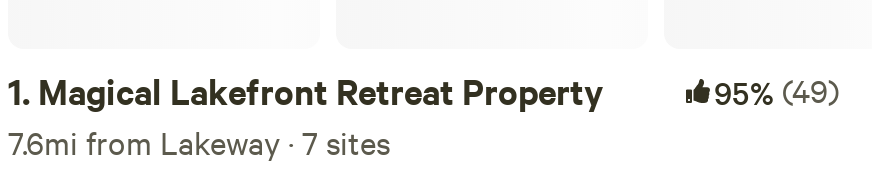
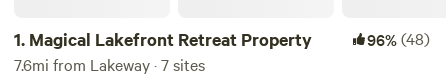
- 95% (49)
+ 96% (48)
